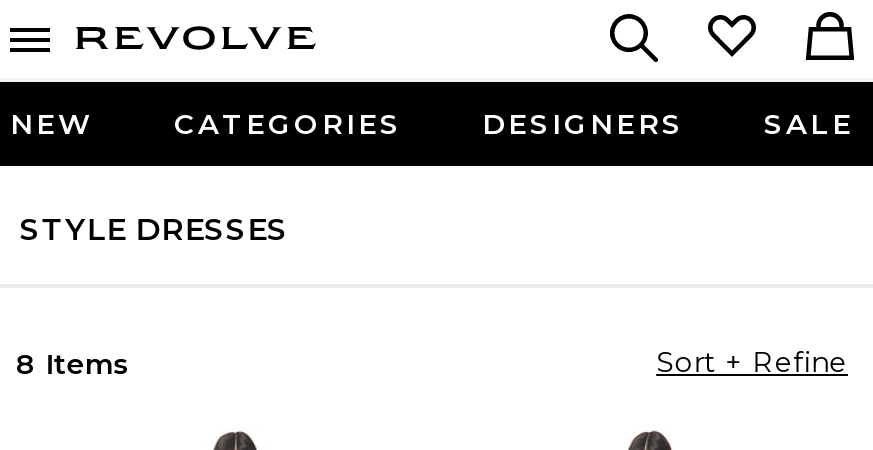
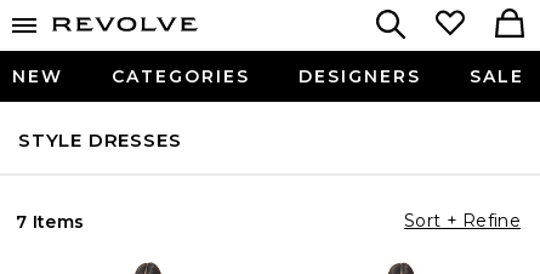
- 8 Items
+ 7 Items
